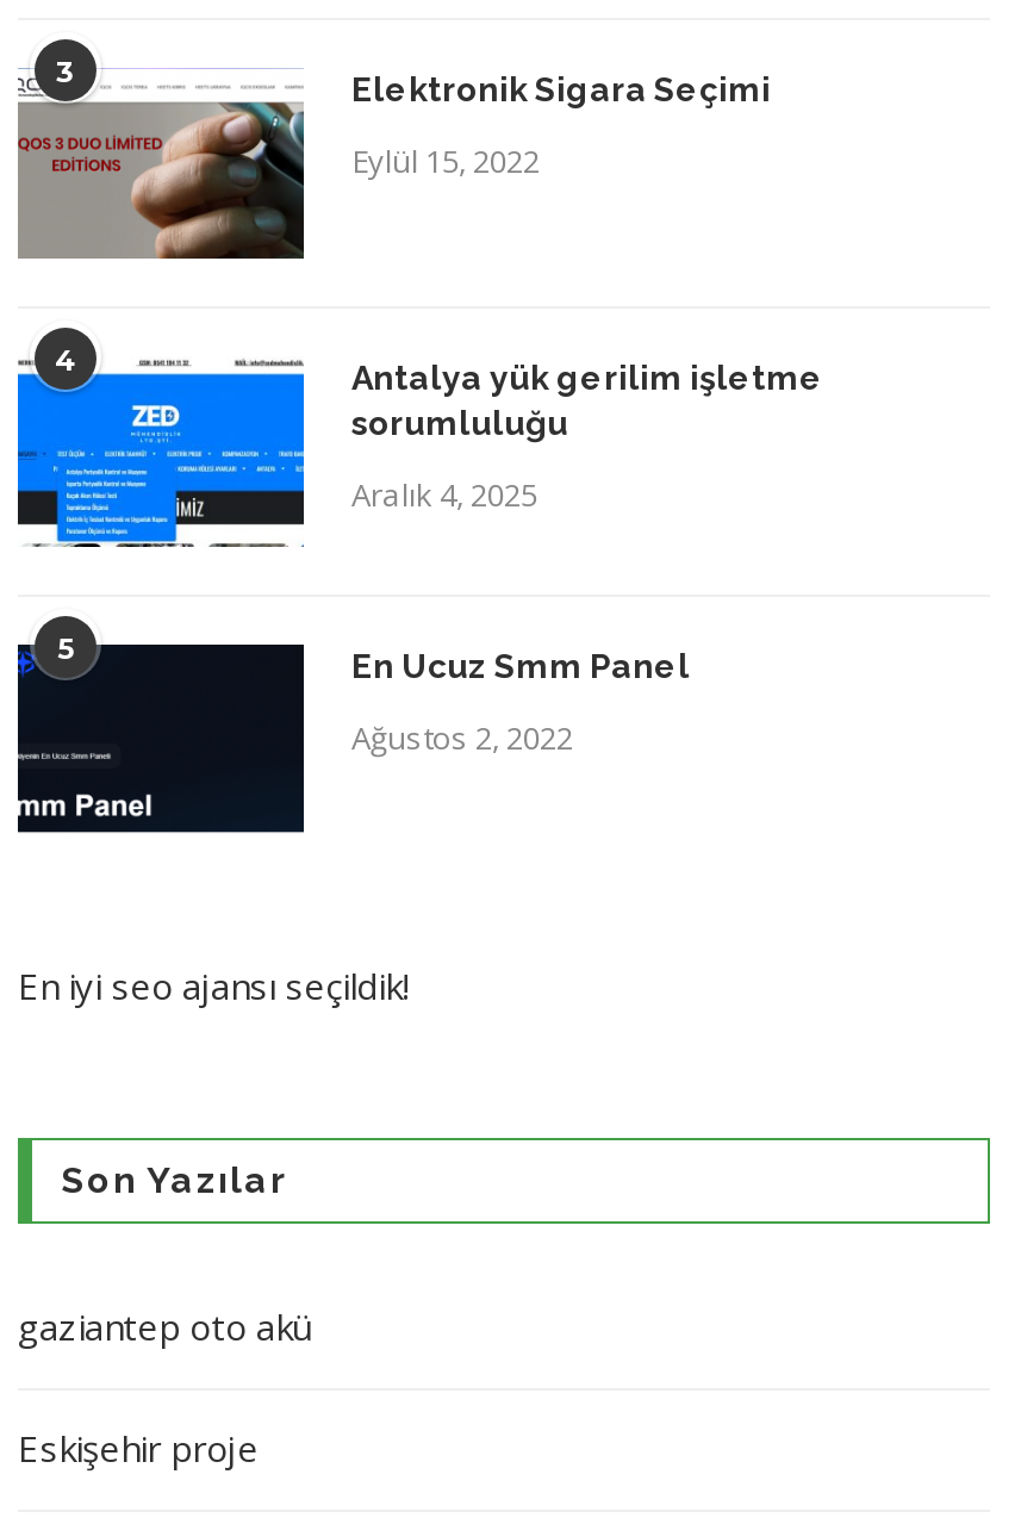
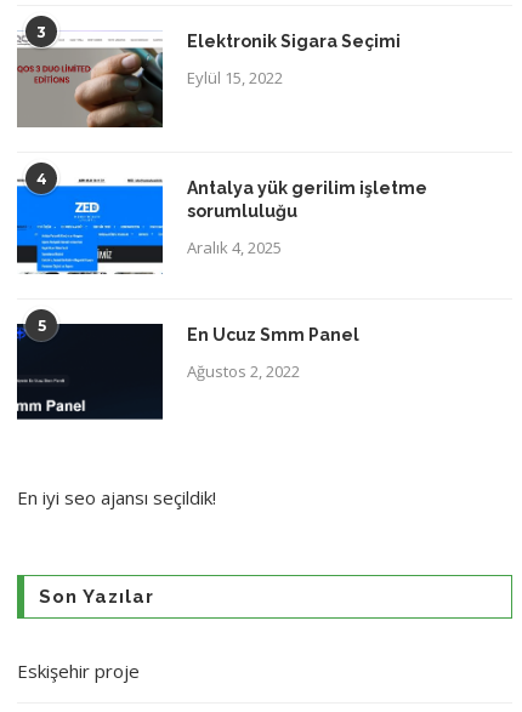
- gaziantep oto akü
